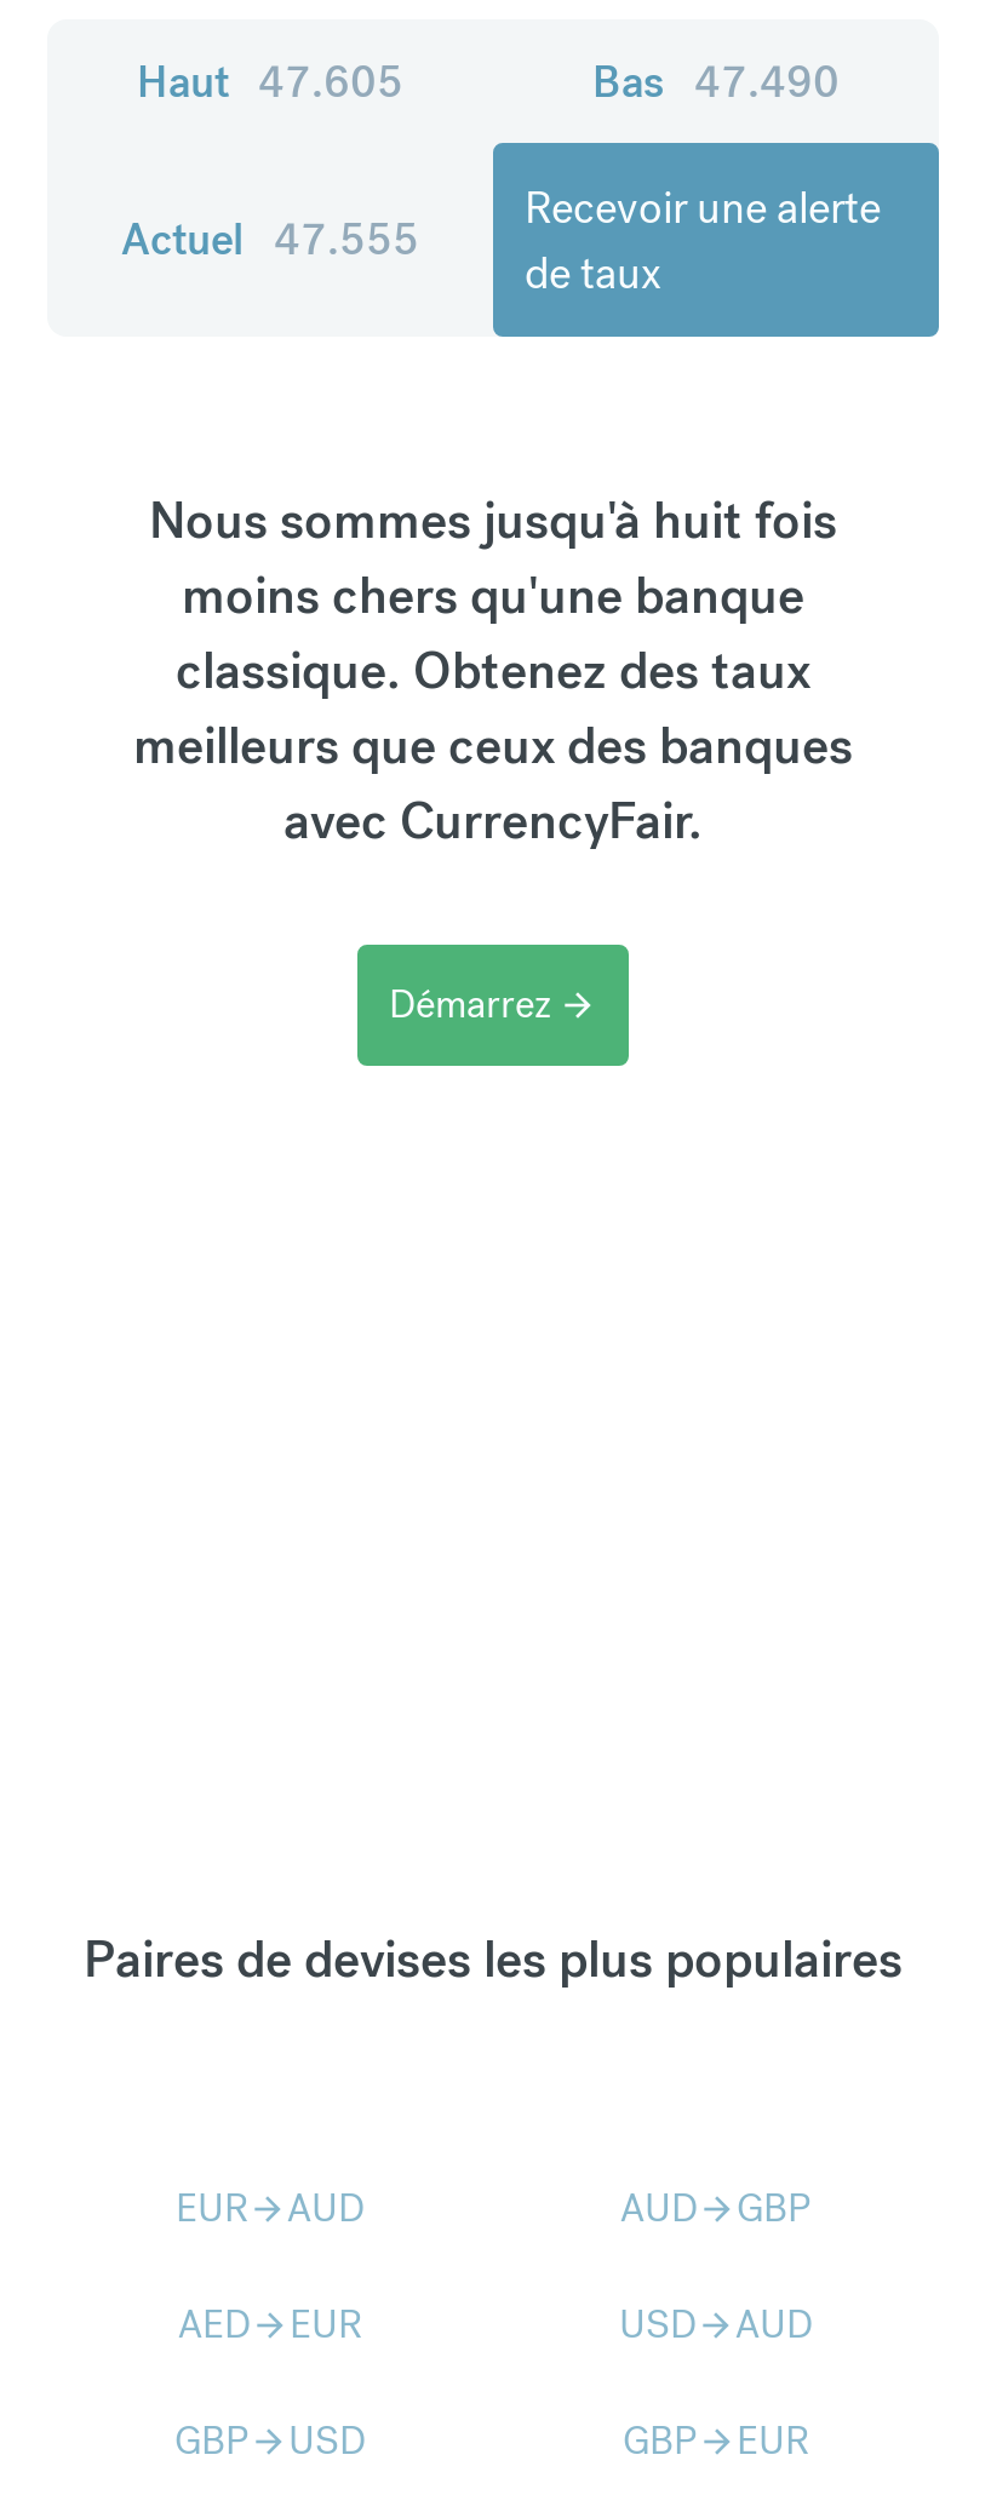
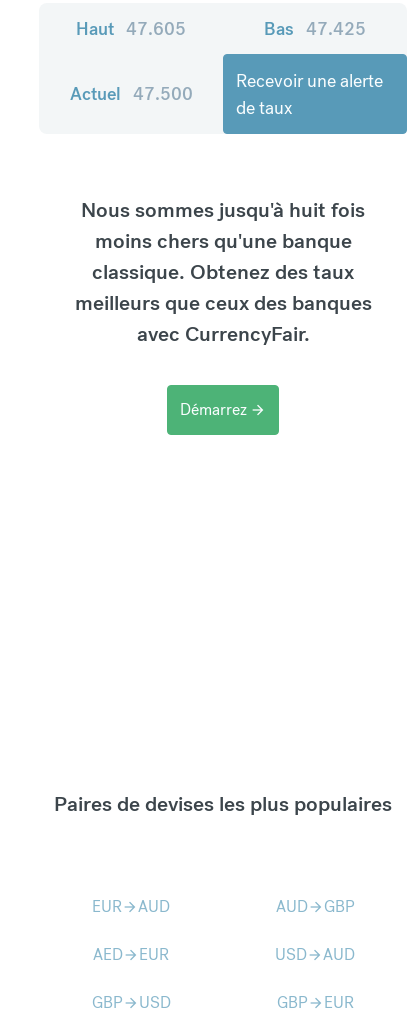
- Bas 47.490
+ Bas 47.425

- Actuel 47.555
+ Actuel 47.500
